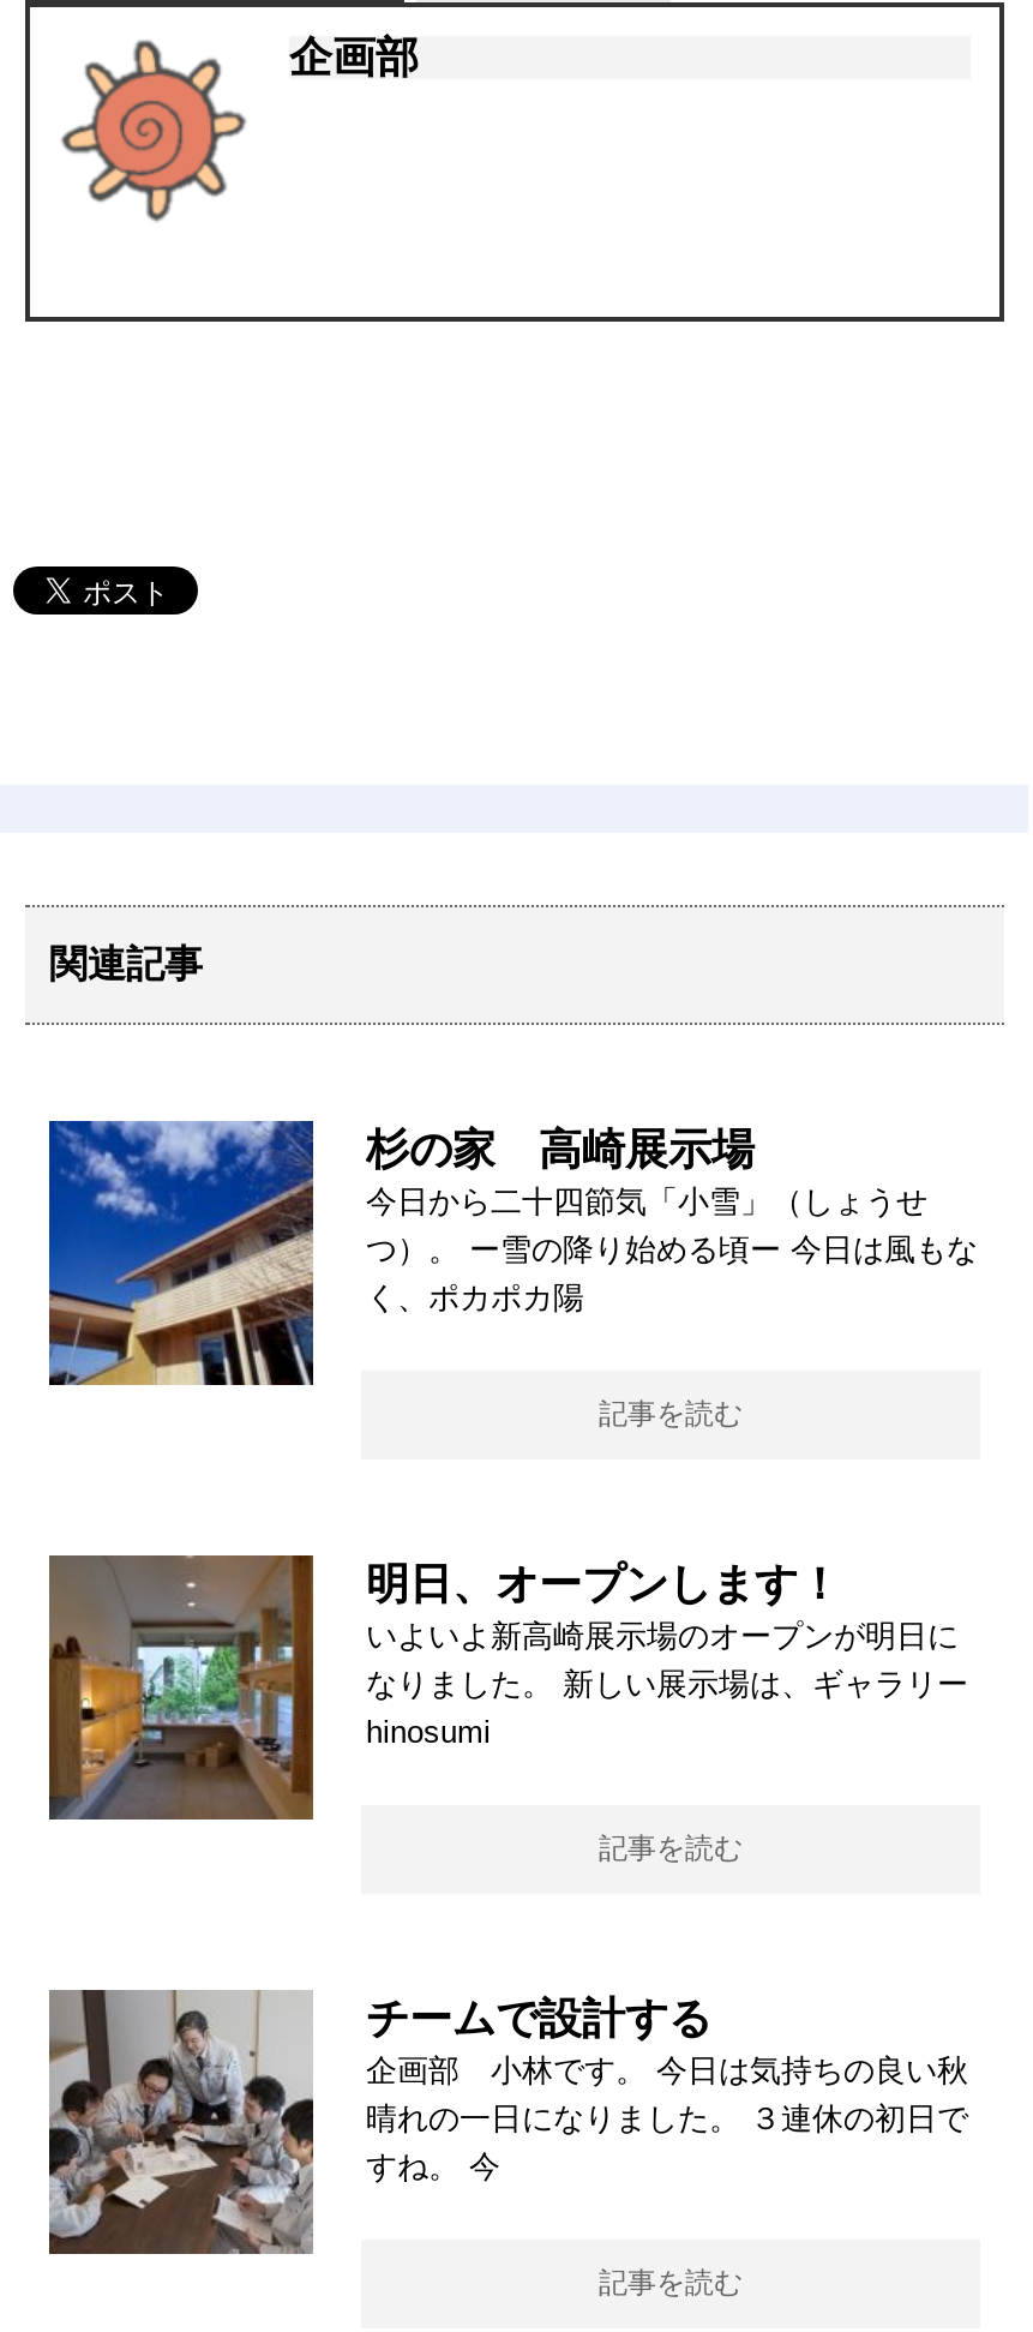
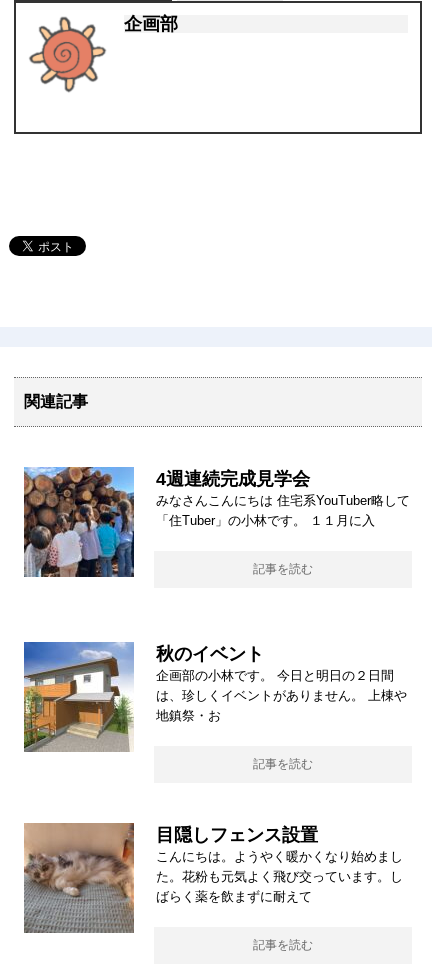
- [image]
- 杉の家 高崎展示場
- 今日から二十四節気「小雪」（しょうせ
- つ）。 ー雪の降り始める頃ー 今日は風もな
- く、ポカポカ陽
+ [image]
+ 4週連続完成見学会
+ みなさんこんにちは 住宅系YouTuber略して
+ 「住Tuber」の小林です。 １１月に入

- [image]
- 明日、オープンします！
- いよいよ新高崎展示場のオープンが明日に
- なりました。 新しい展示場は、ギャラリー
- hinosumi
+ [image]
+ 秋のイベント
+ 企画部の小林です。 今日と明日の２日間
+ は、珍しくイベントがありません。 上棟や
+ 地鎮祭・お

- [image]
- チームで設計する
- 企画部 小林です。 今日は気持ちの良い秋
- 晴れの一日になりました。 ３連休の初日で
- すね。 今
+ [image]
+ 目隠しフェンス設置
+ こんにちは。ようやく暖かくなり始めまし
+ た。花粉も元気よく飛び交っています。し
+ ばらく薬を飲まずに耐えて
